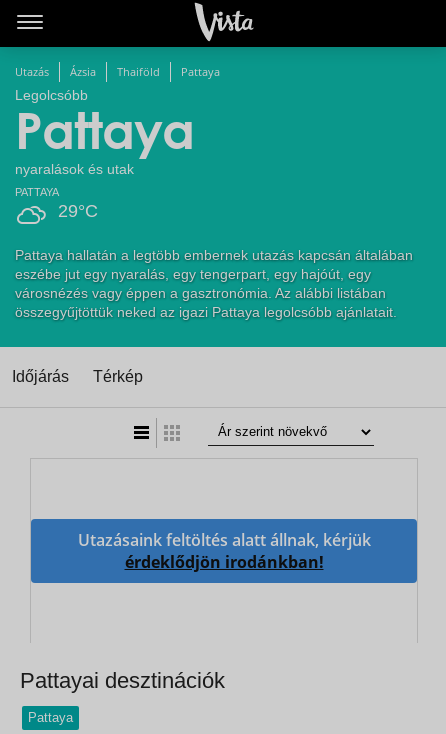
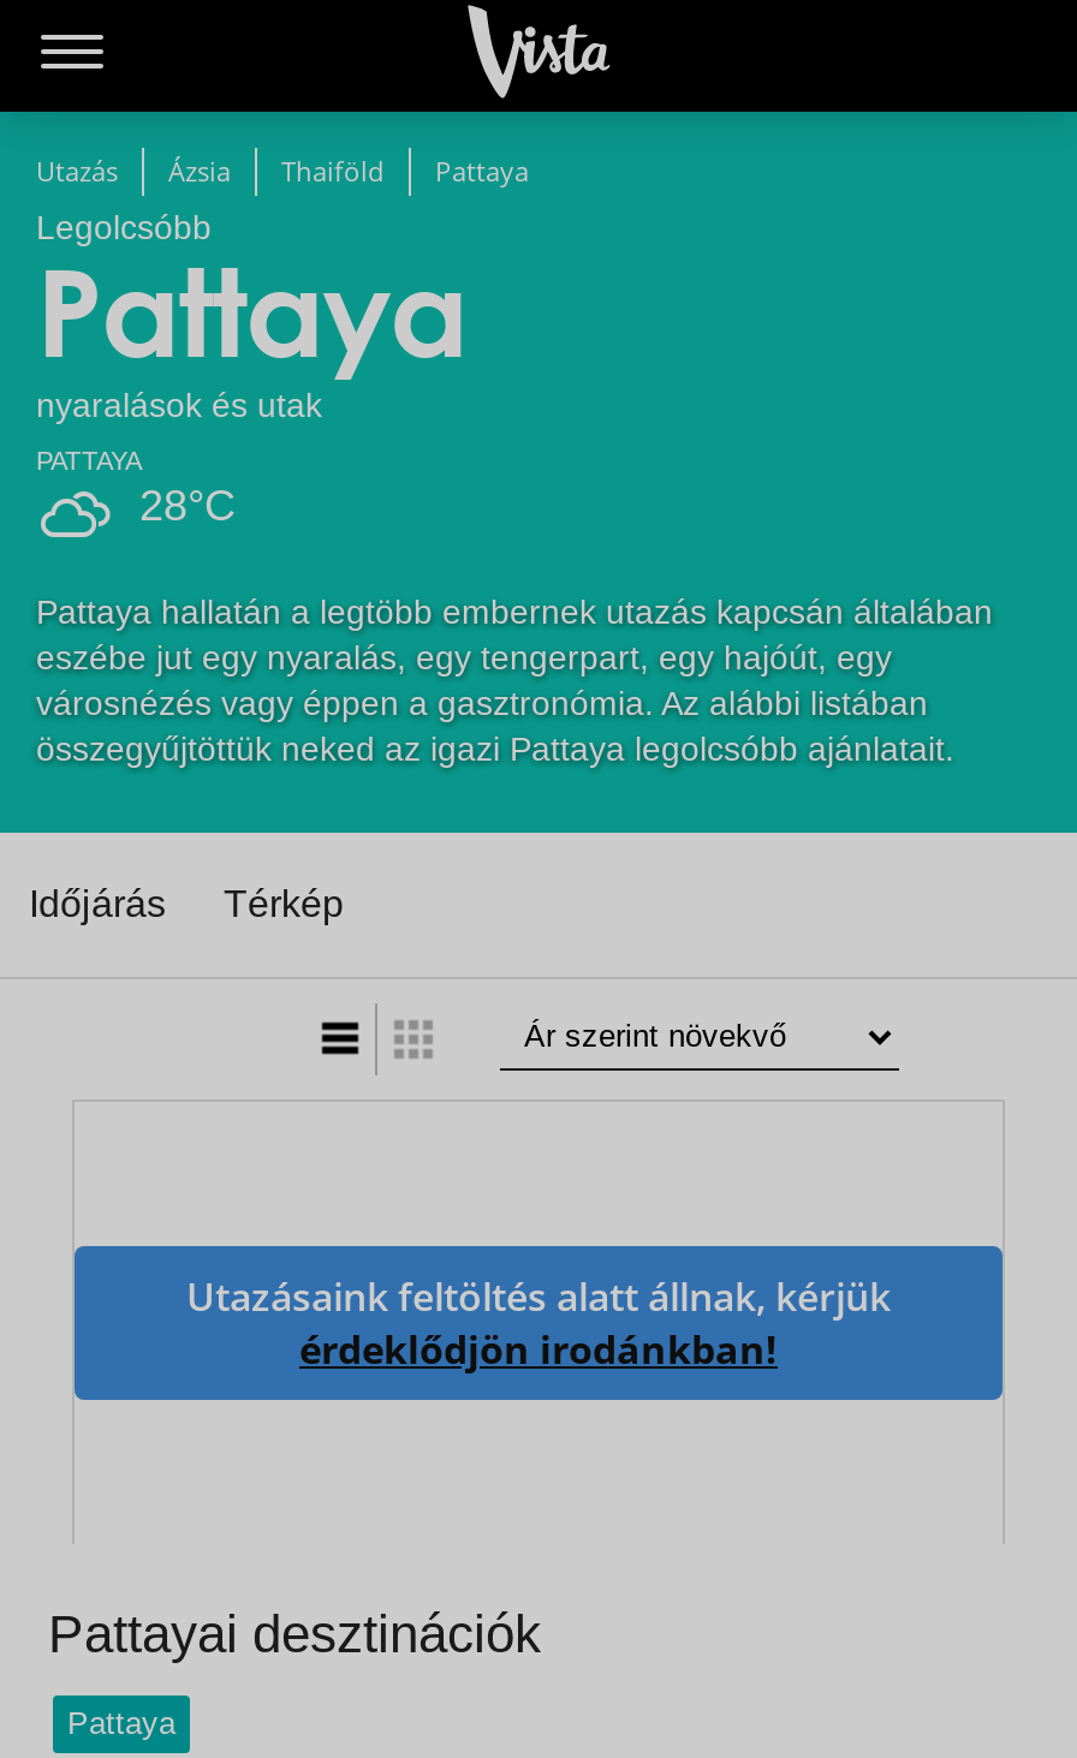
- 29°C
+ 28°C
